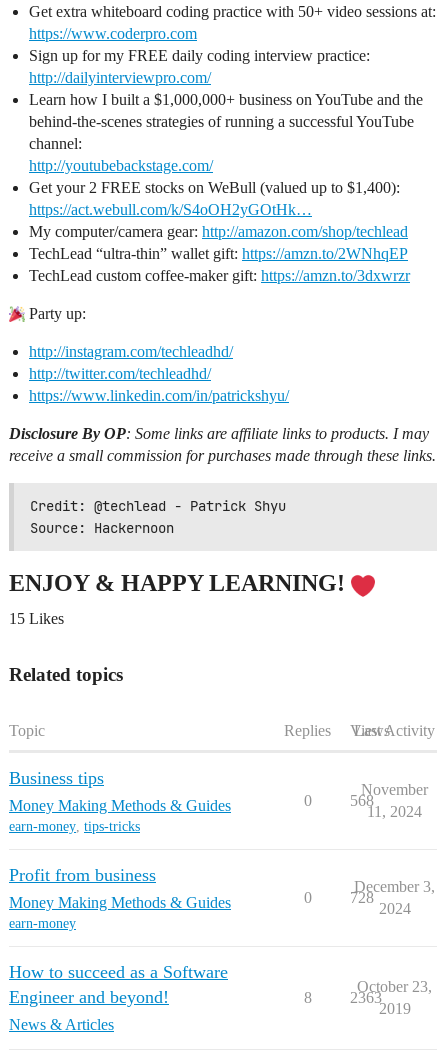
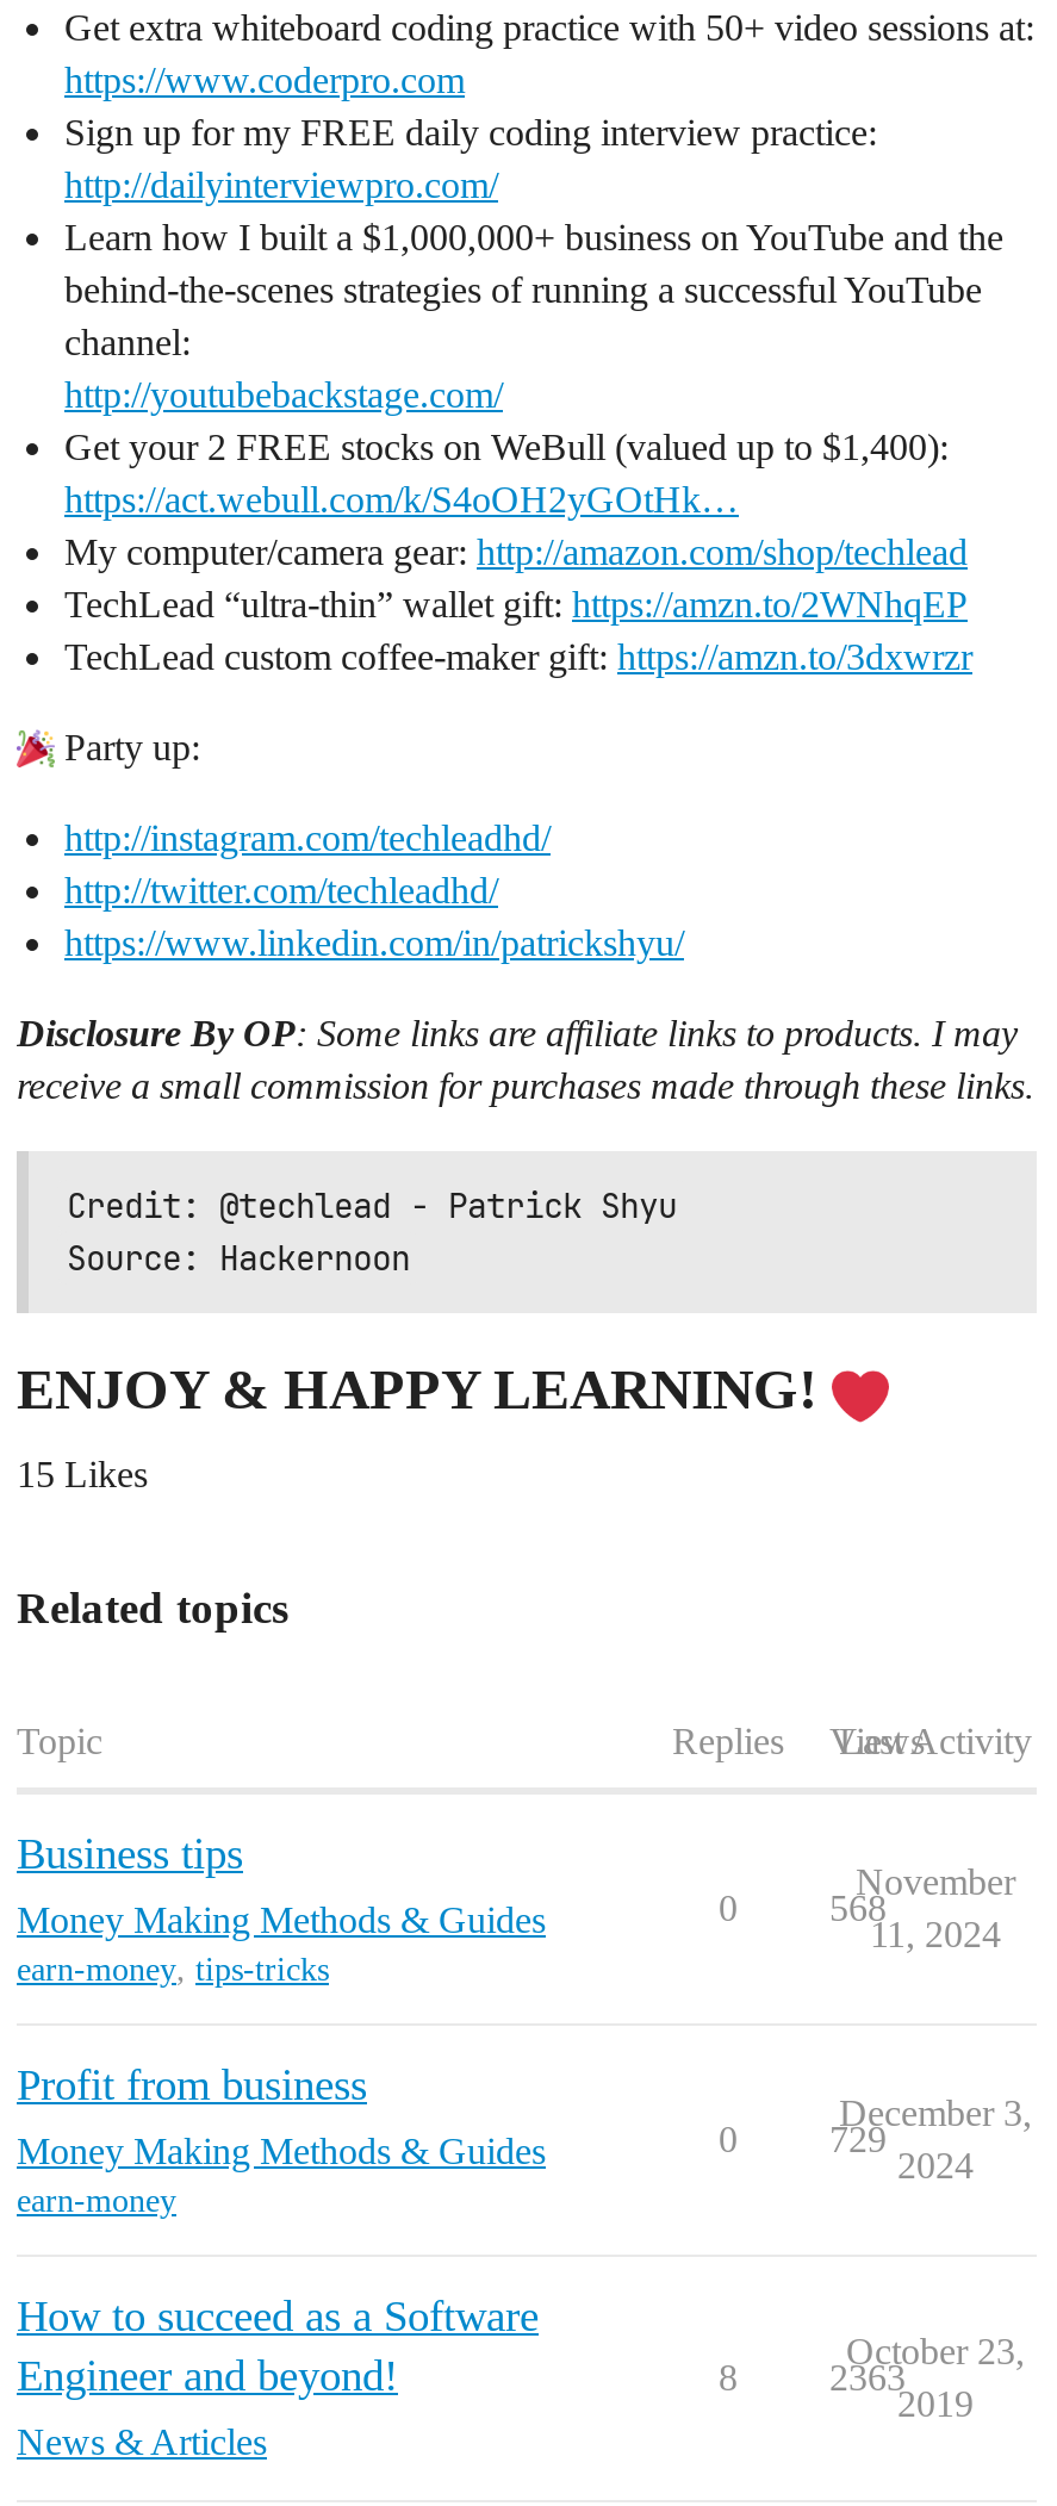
- 728
+ 729
